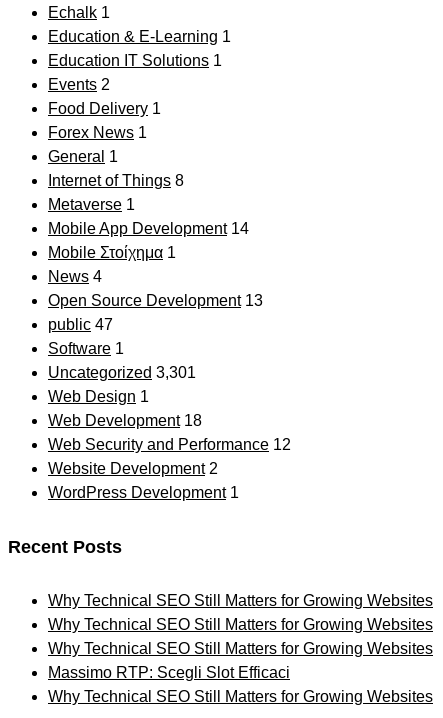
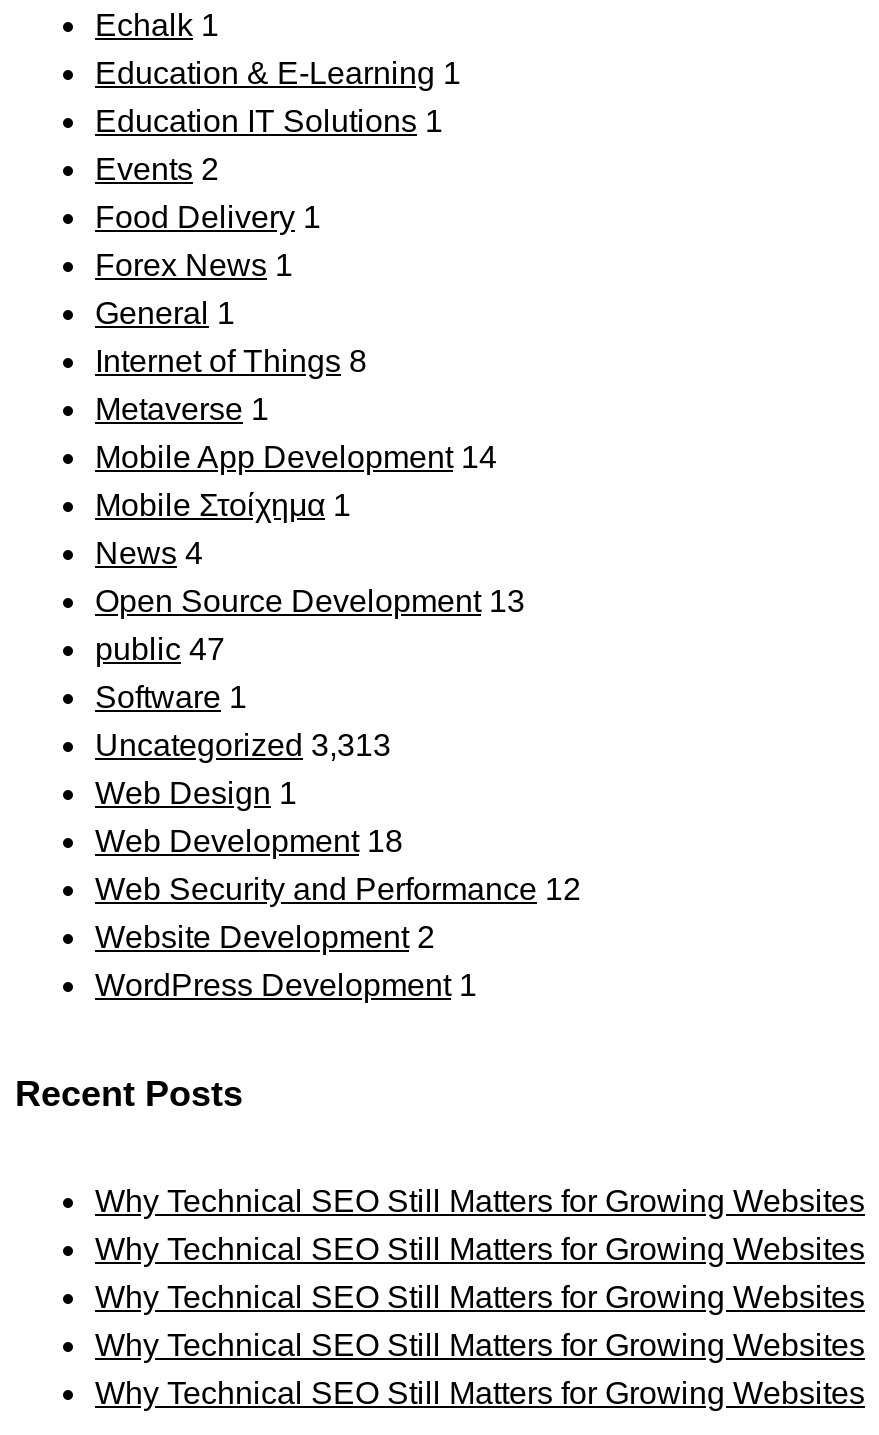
- Uncategorized 3,301
+ Uncategorized 3,313

- Massimo RTP: Scegli Slot Efficaci
+ Why Technical SEO Still Matters for Growing Websites
